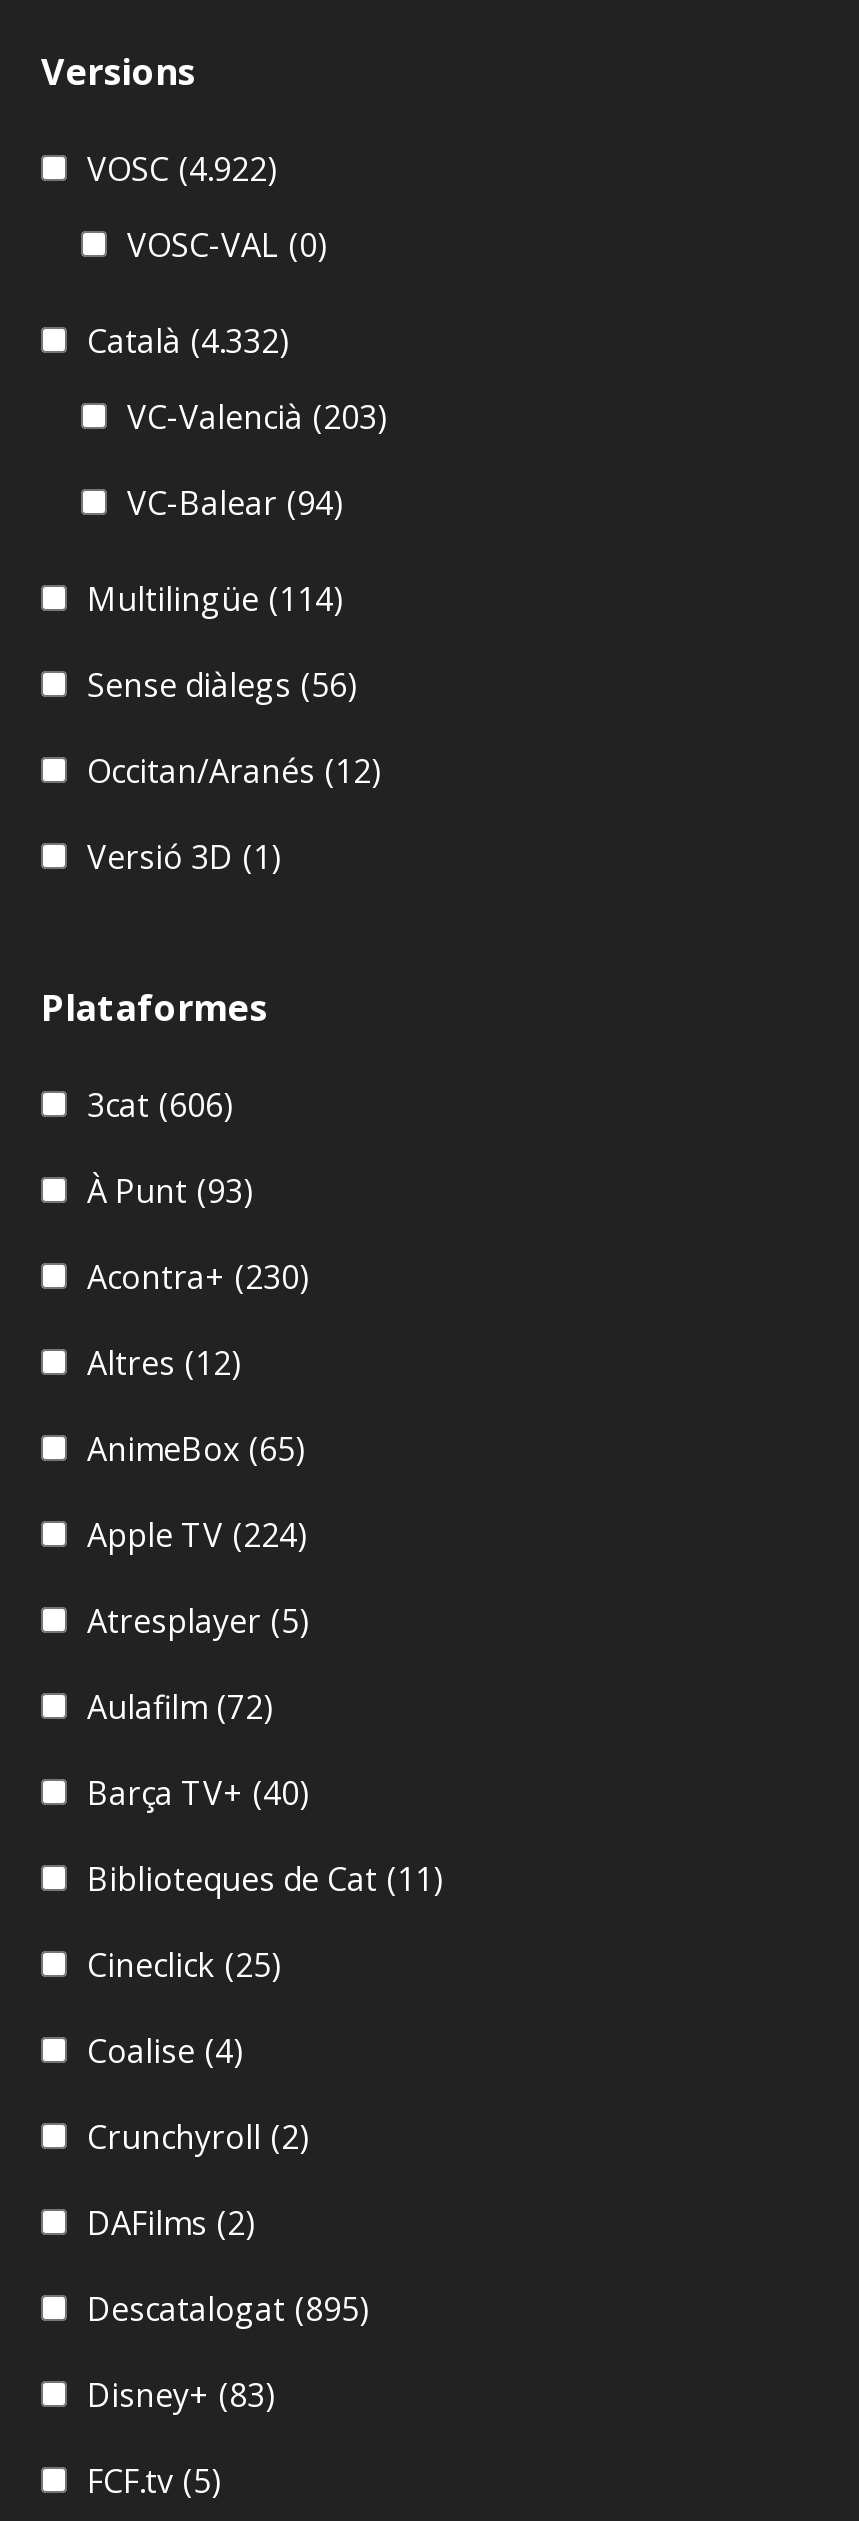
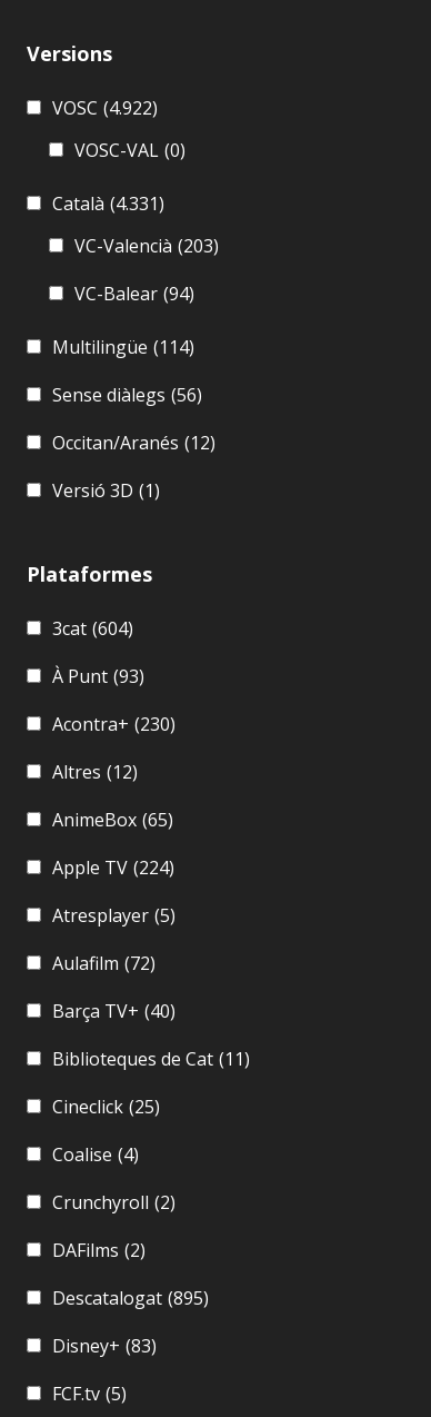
- Català (4.332)
+ Català (4.331)

- 3cat (606)
+ 3cat (604)
